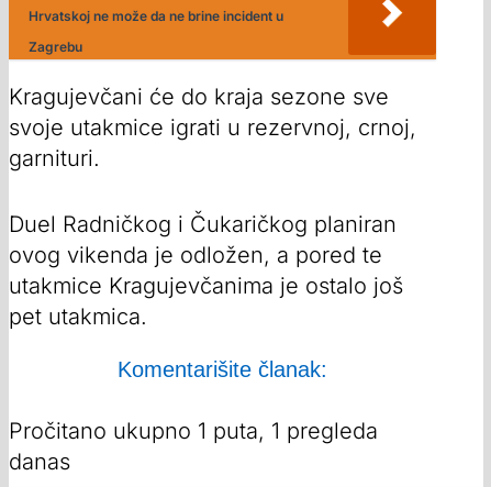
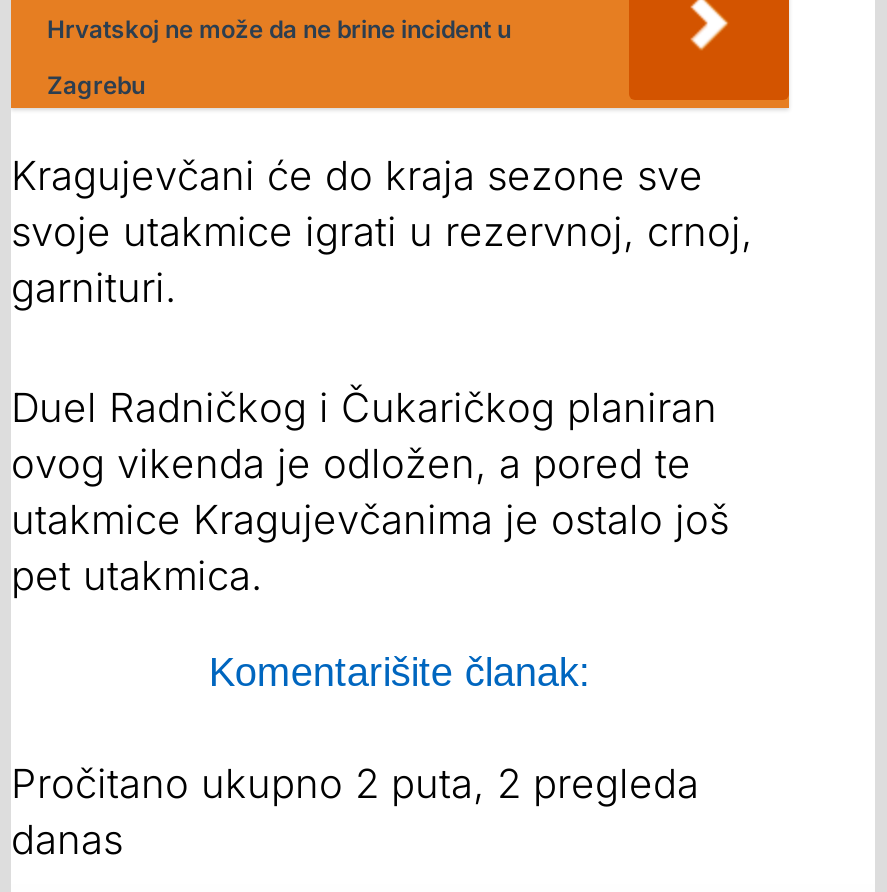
- Pročitano ukupno 1 puta, 1 pregleda
+ Pročitano ukupno 2 puta, 2 pregleda
